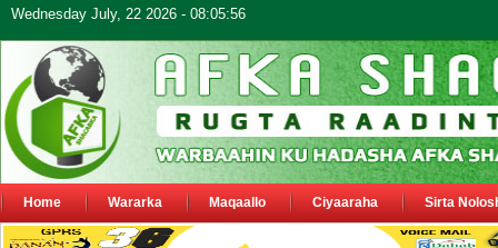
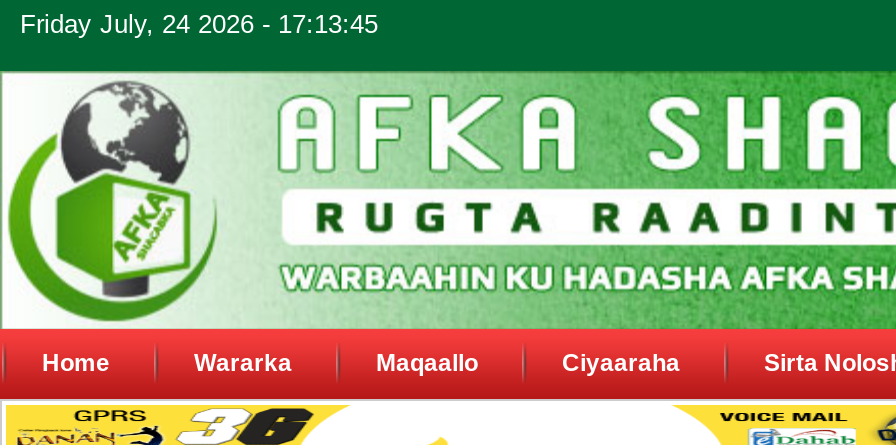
- Wednesday July, 22 2026 - 08:05:56
+ Friday July, 24 2026 - 17:13:45
